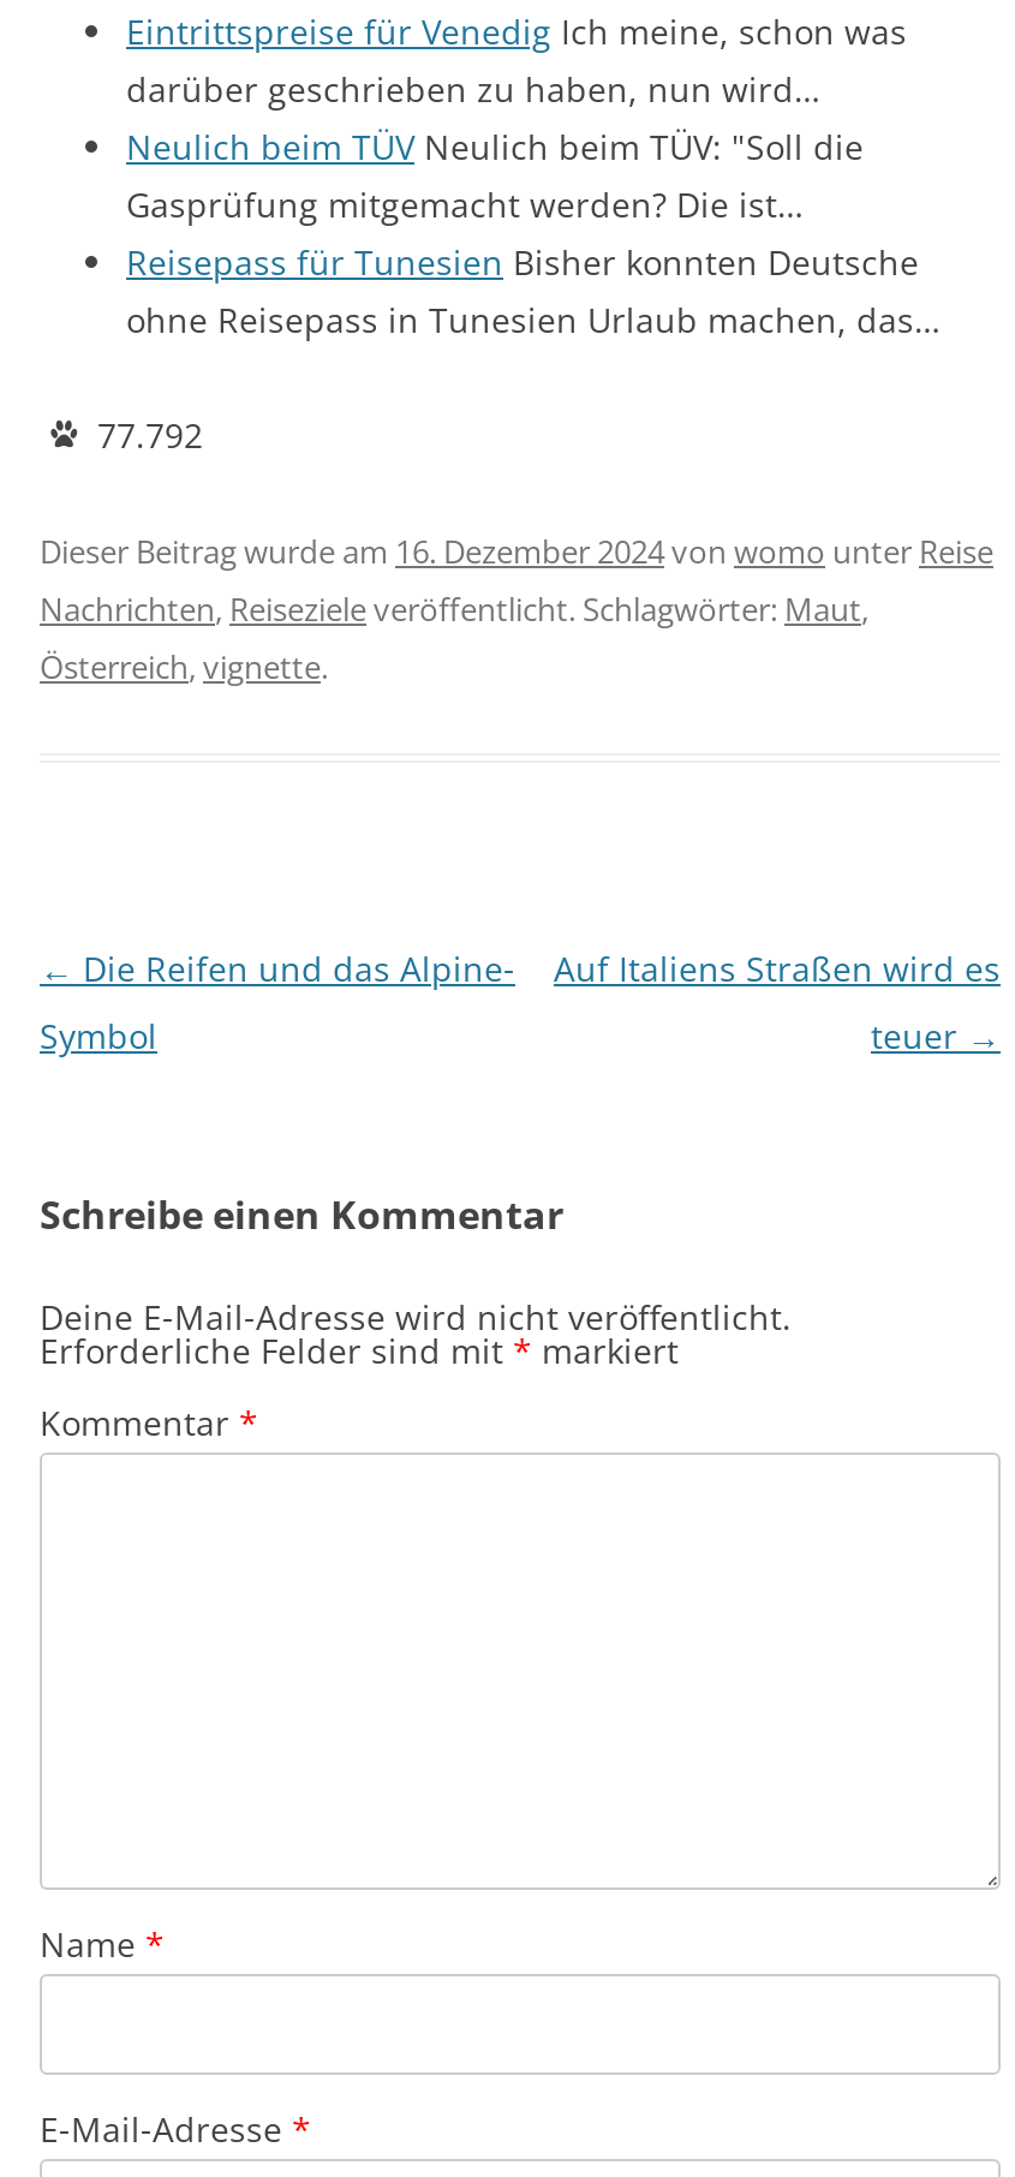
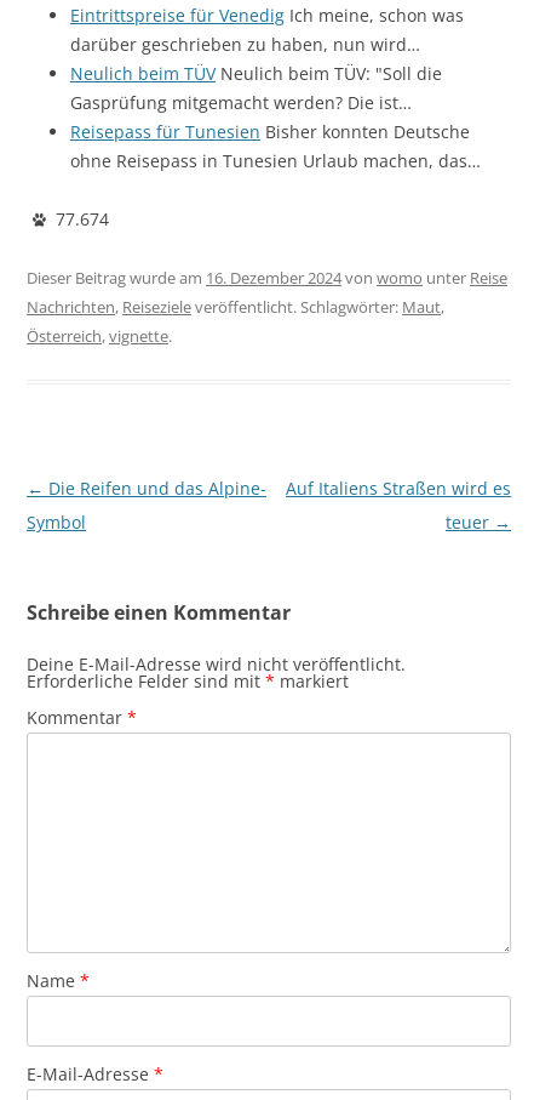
- 77.792
+ 77.674
